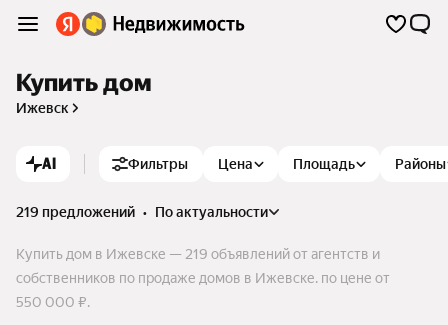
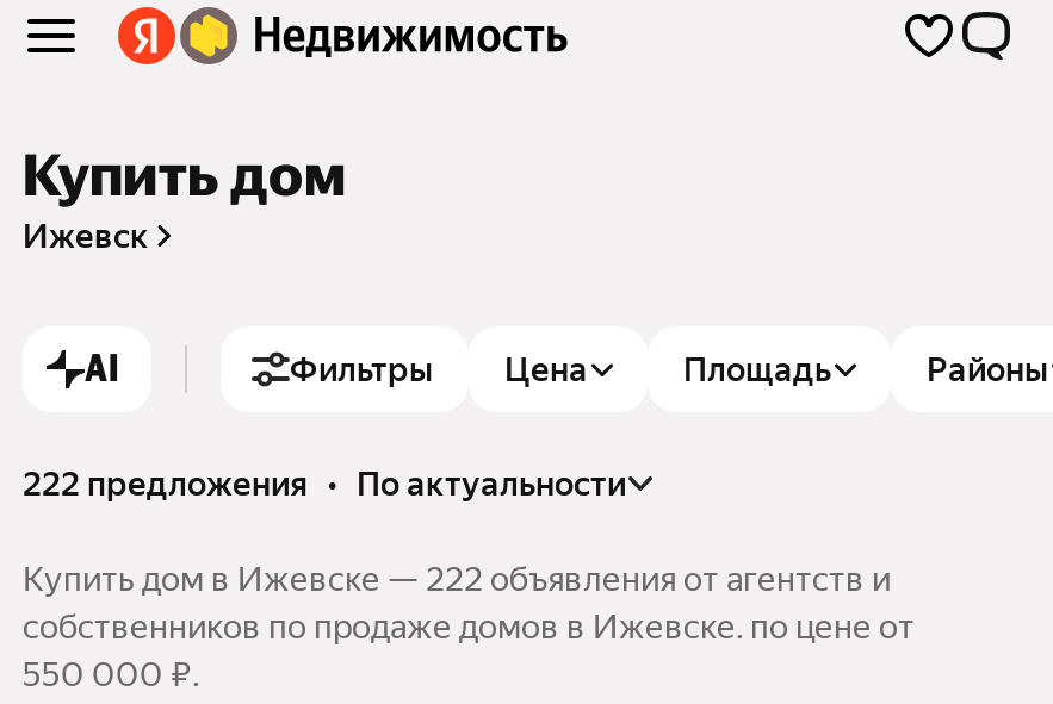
- 219 предложений • по актуальности
+ 222 предложения • по актуальности

- Купить дом в Ижевске — 219 объявлений от агентств и
+ Купить дом в Ижевске — 222 объявления от агентств и
